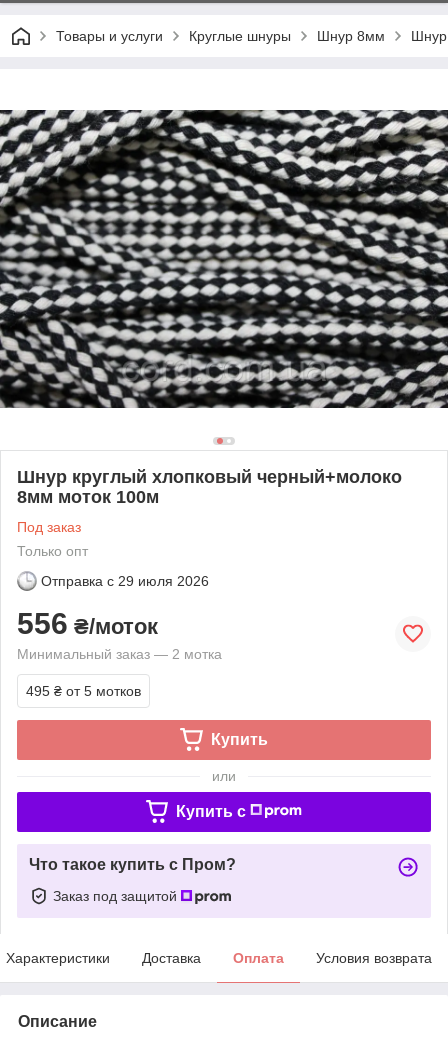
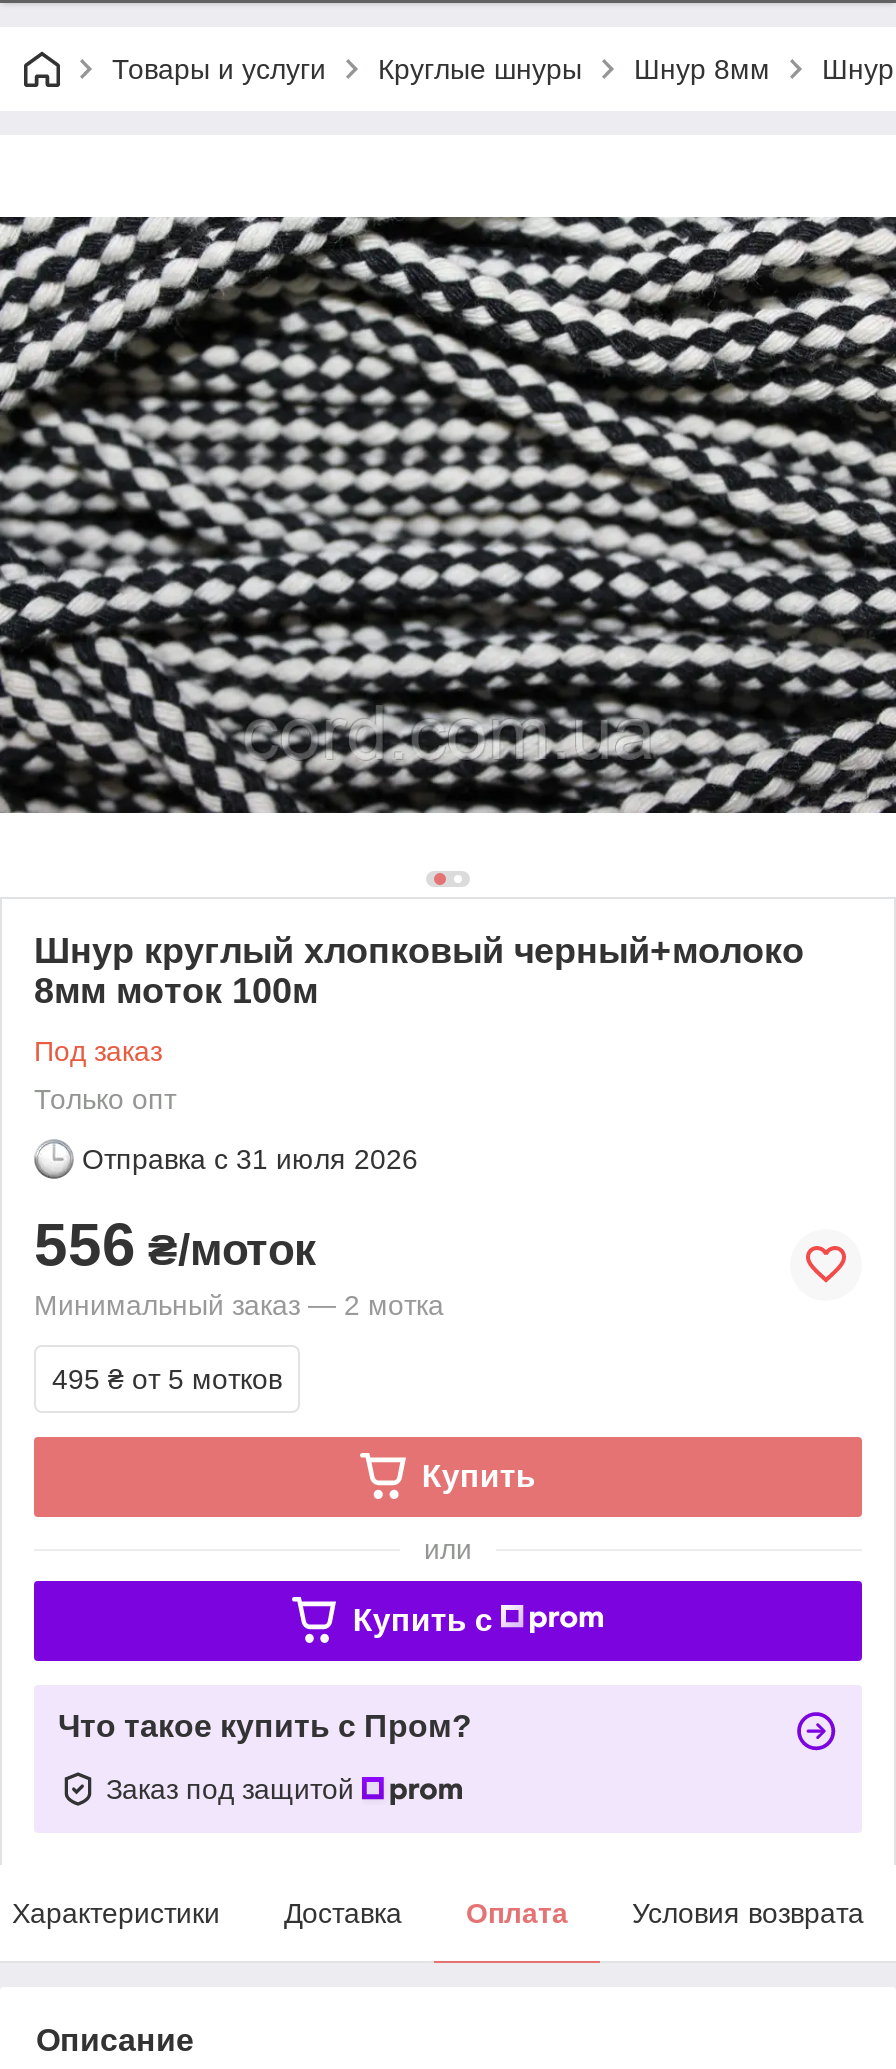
- Отправка с 29 июля 2026
+ Отправка с 31 июля 2026
